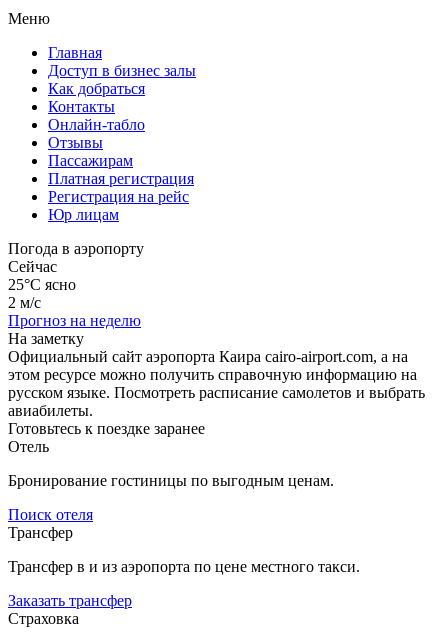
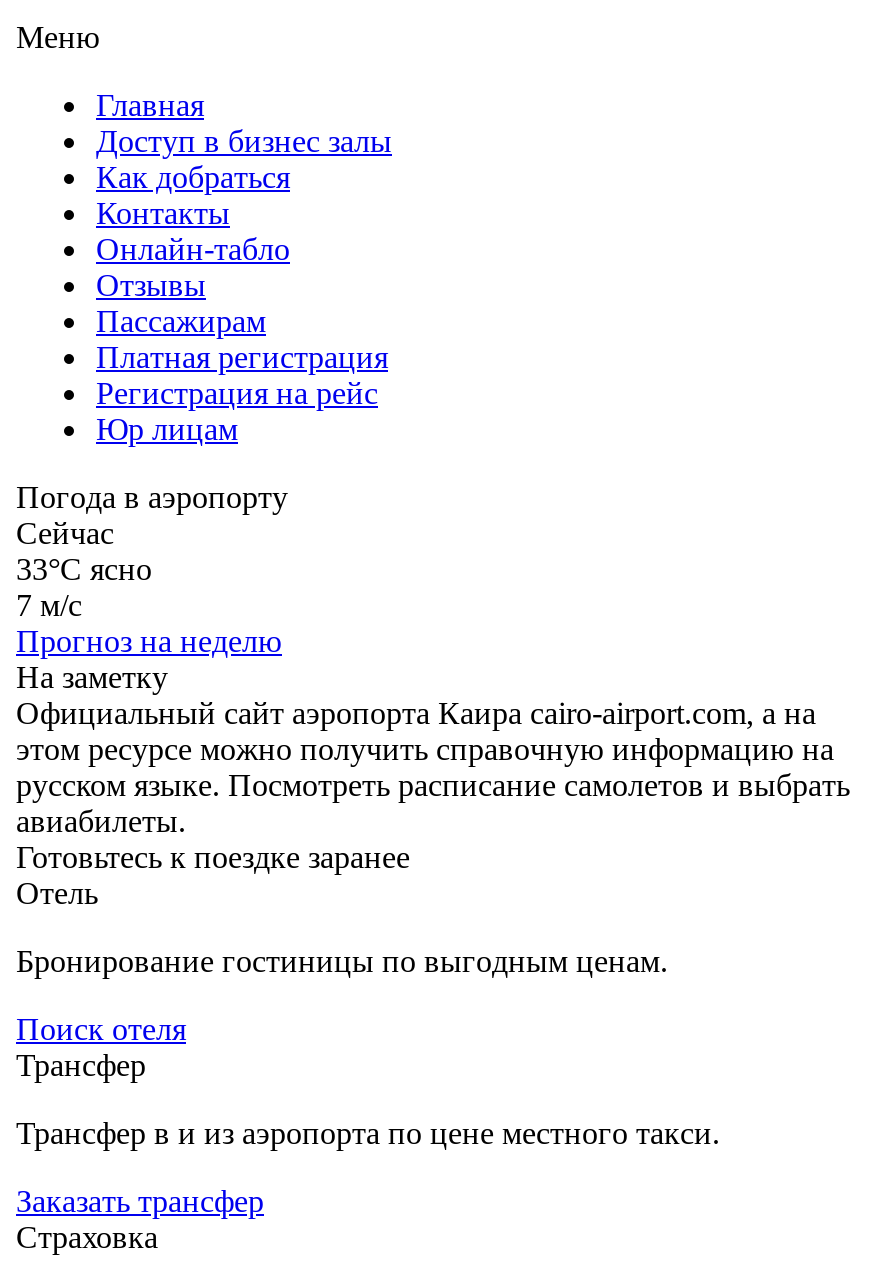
- 25°C ясно
+ 33°C ясно

- 2 м/с
+ 7 м/с
